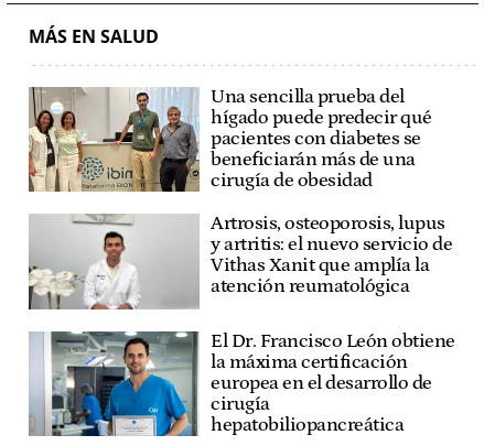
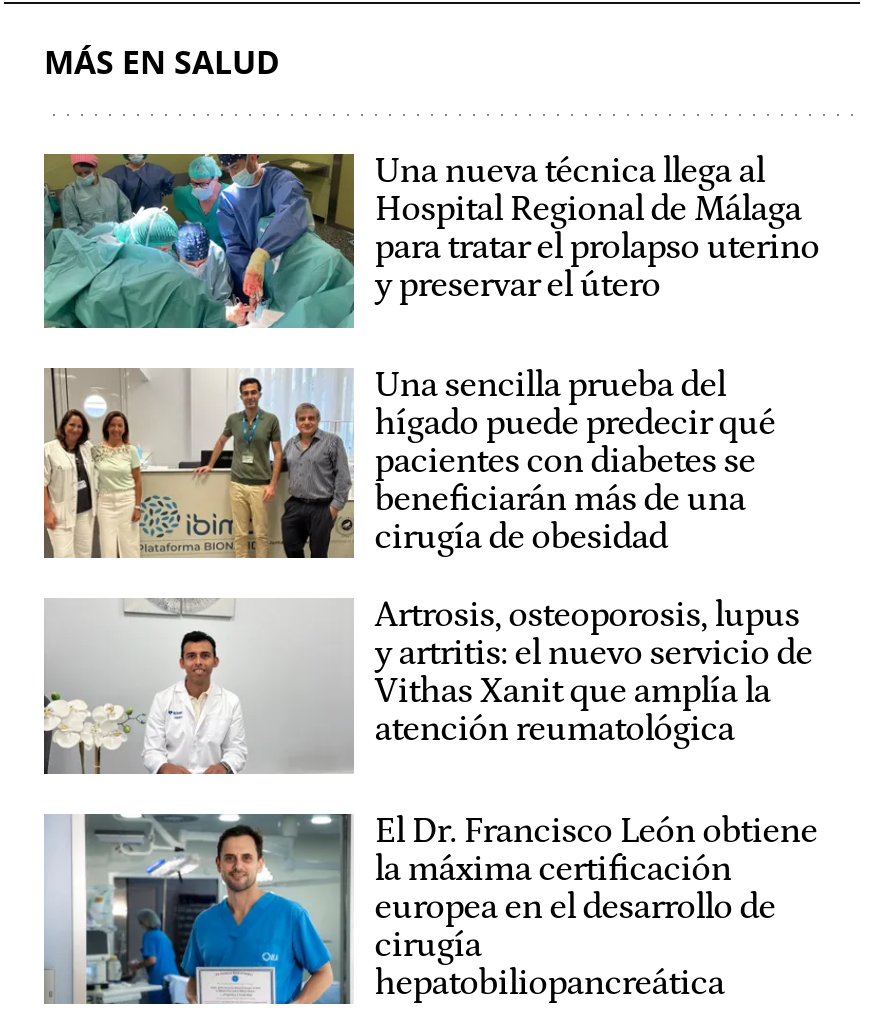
+ [image]
+ Una nueva técnica llega al
+ Hospital Regional de Málaga
+ para tratar el prolapso uterino
+ y preservar el útero
